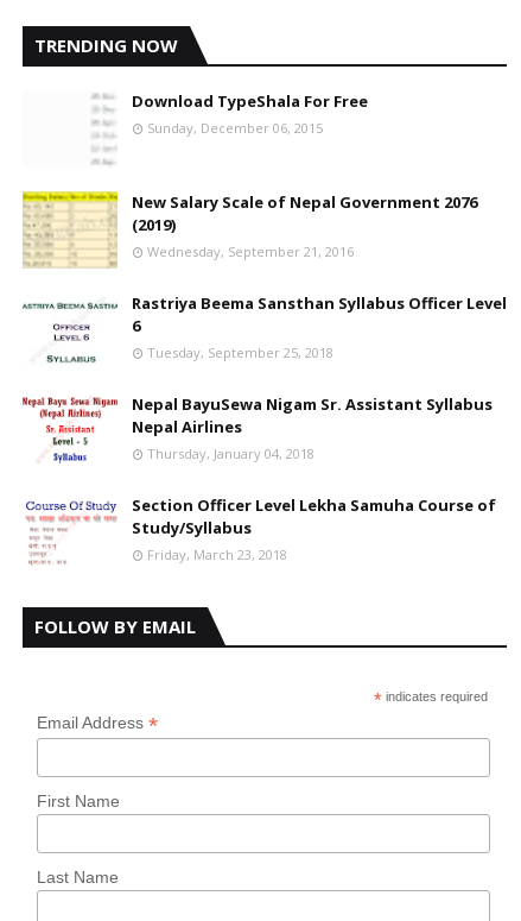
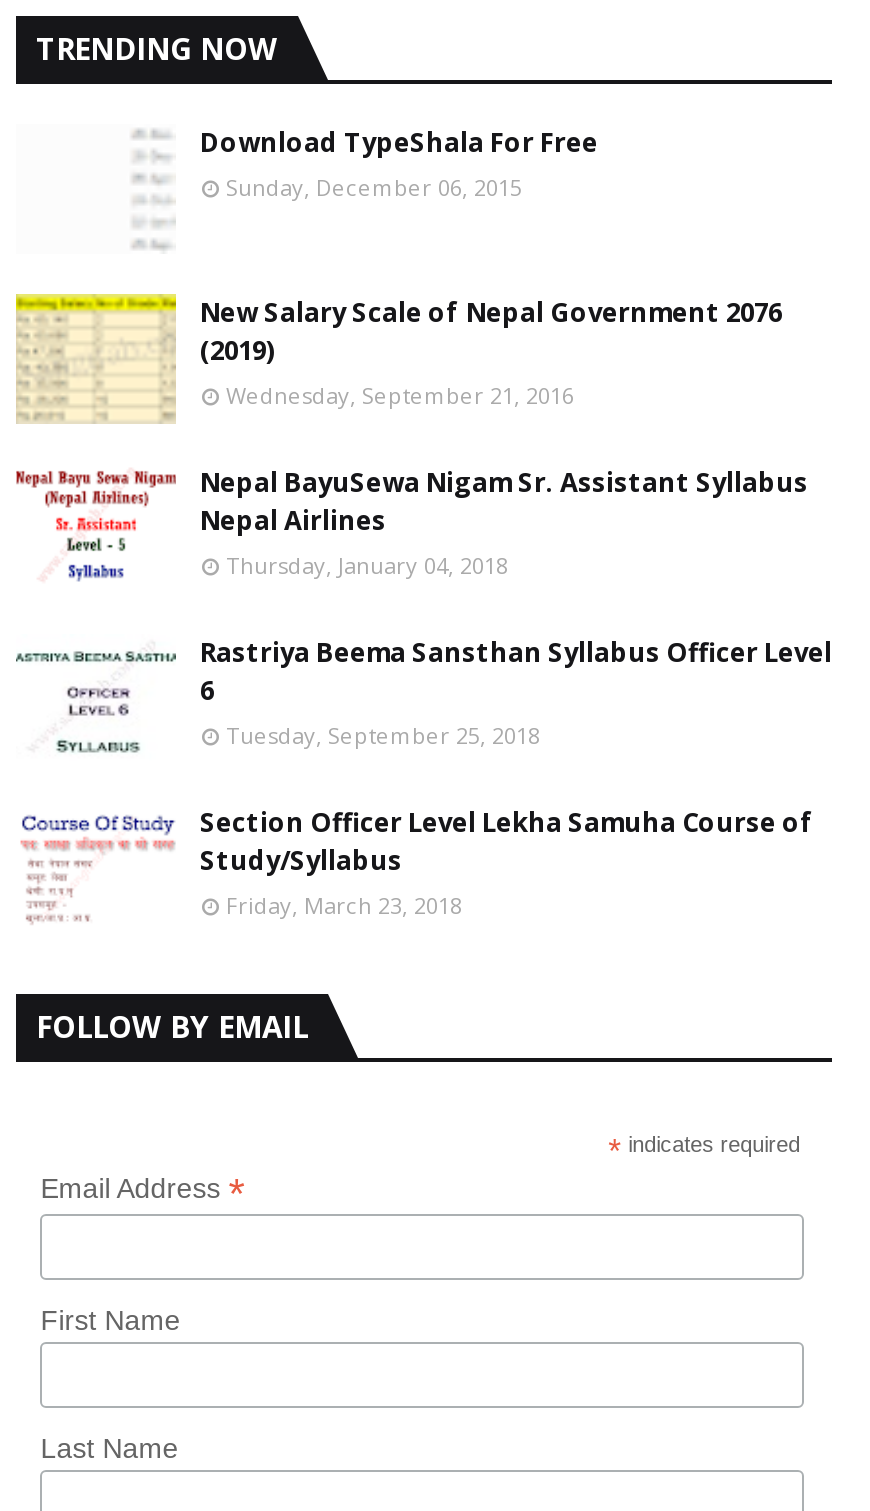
moved down: [image] | Rastriya Beema Sansthan Syllabus Officer Level | 6 | Tuesday, September 25, 2018

moved up: [image] | Nepal BayuSewa Nigam Sr. Assistant Syllabus | Nepal Airlines | Thursday, January 04, 2018
